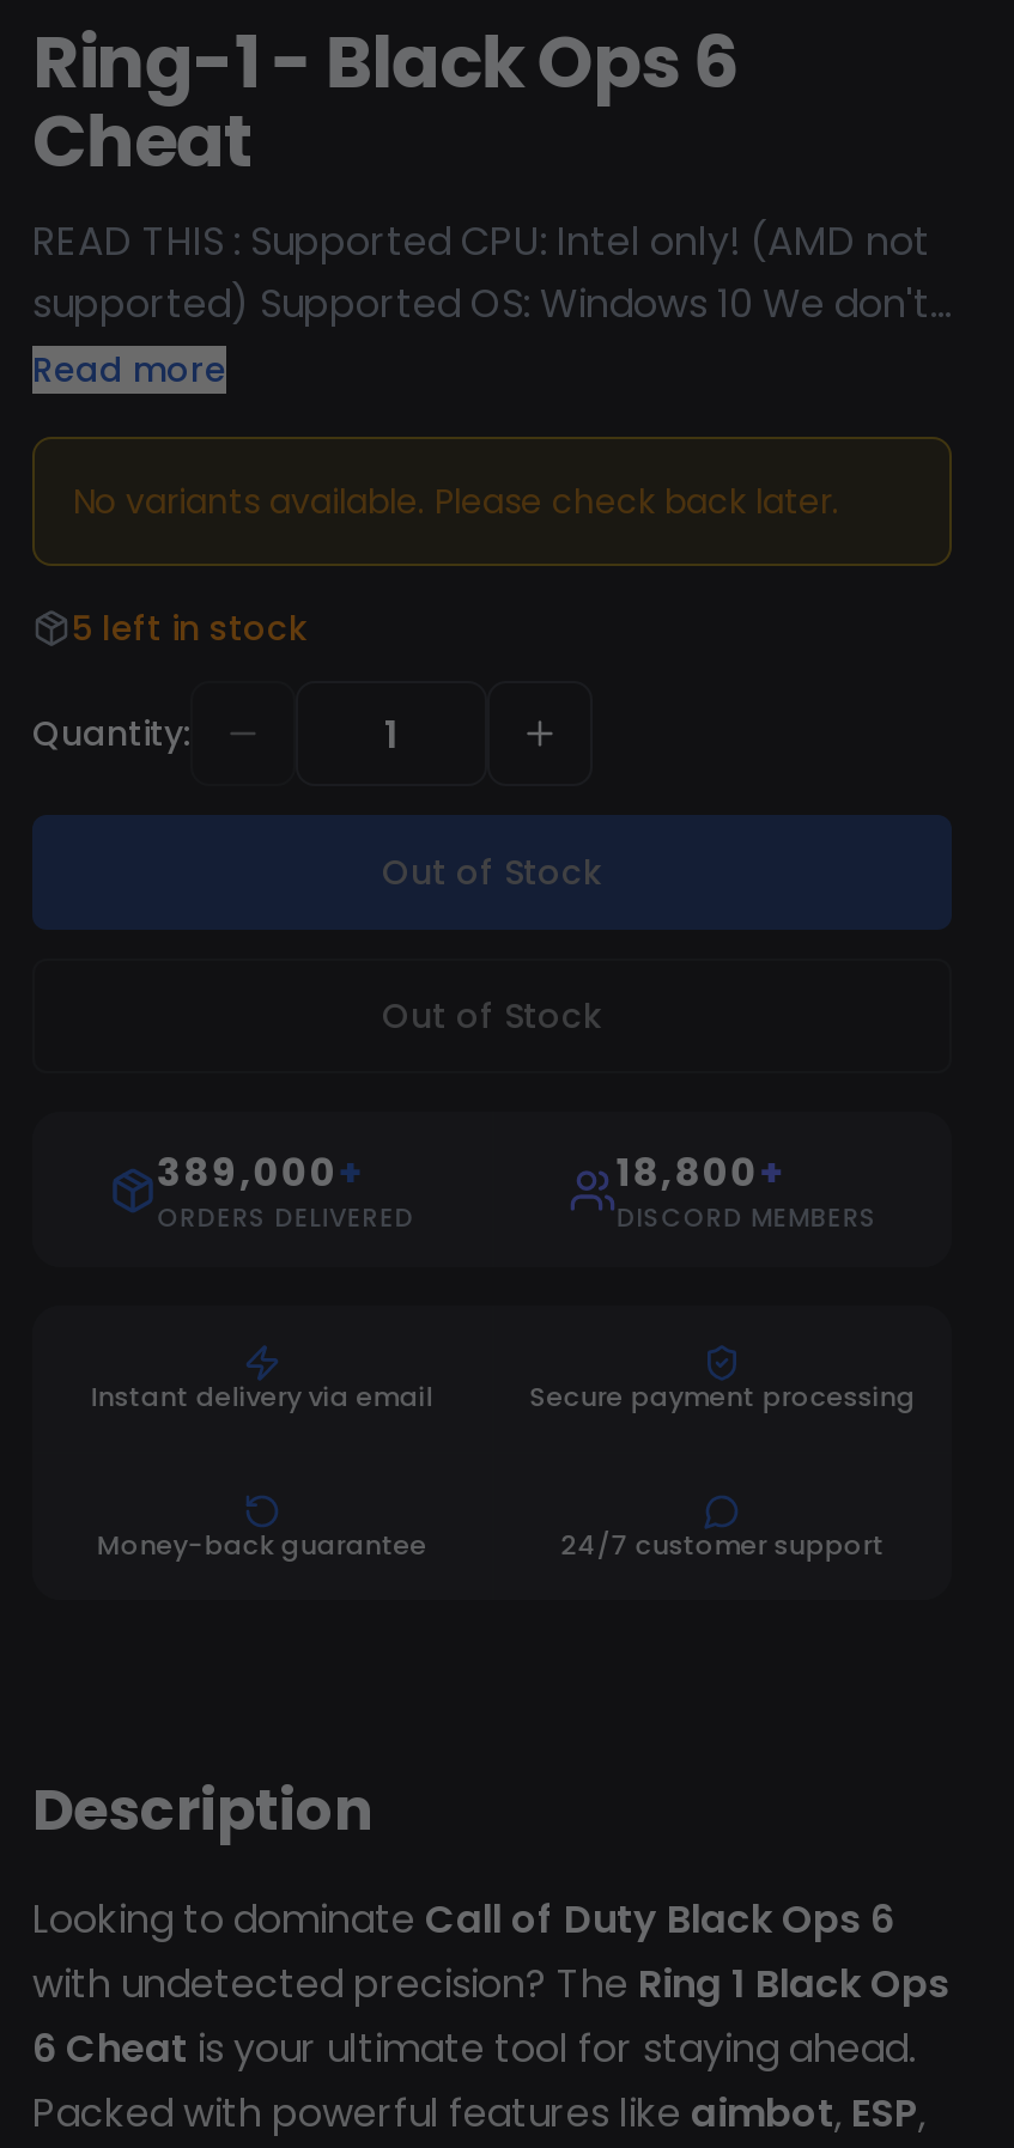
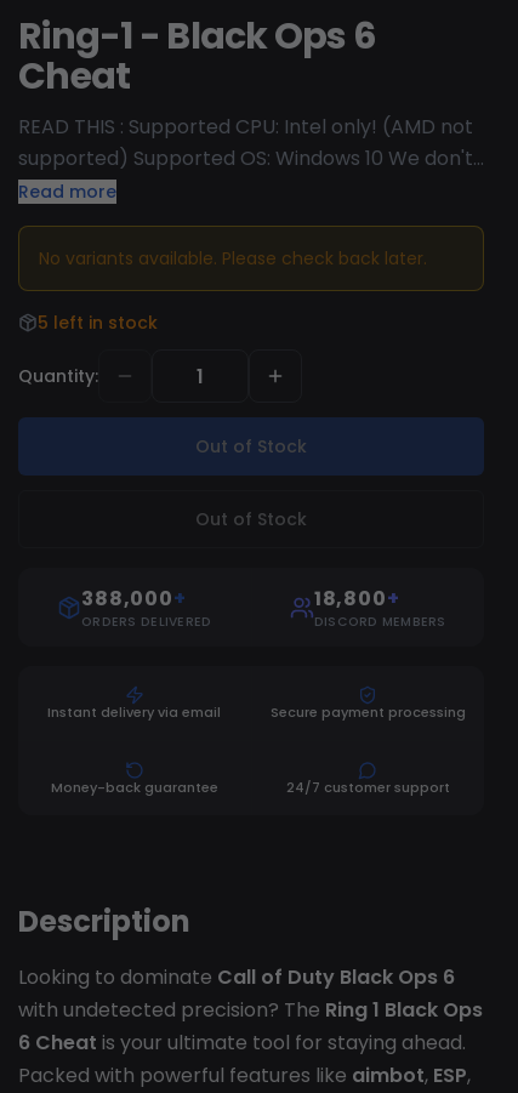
- 389,000 +
+ 388,000 +
